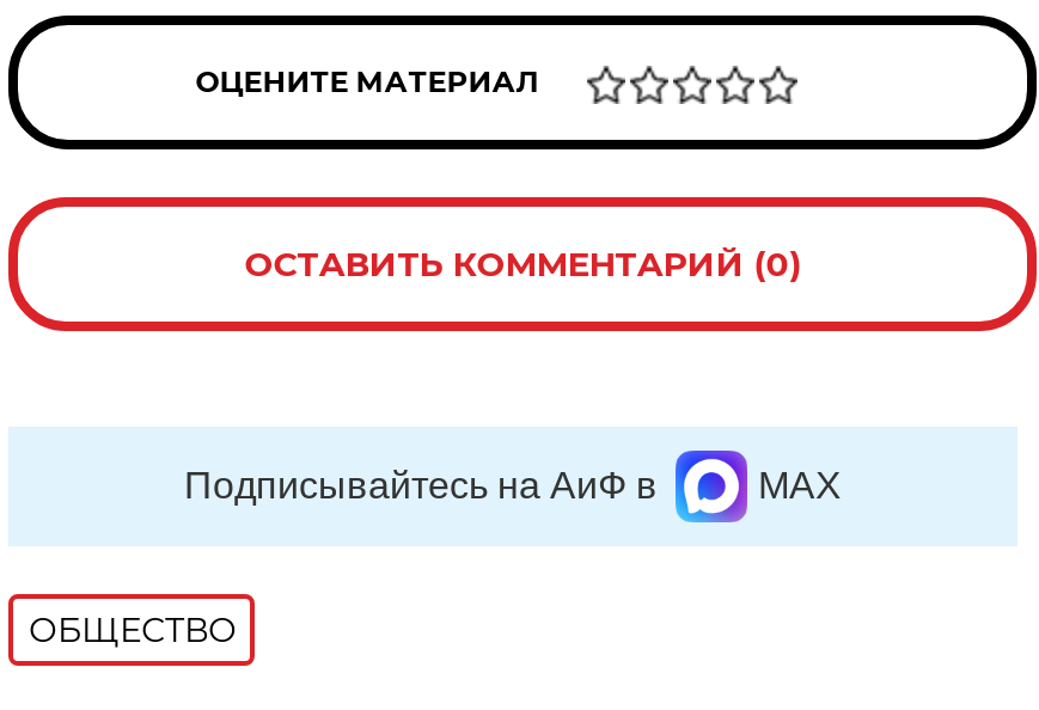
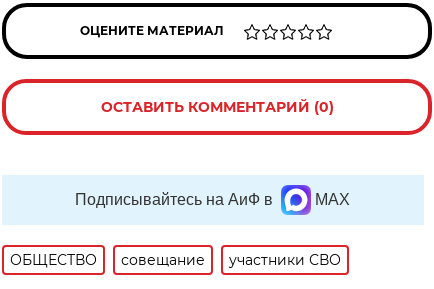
+ совещание
+ участники СВО
